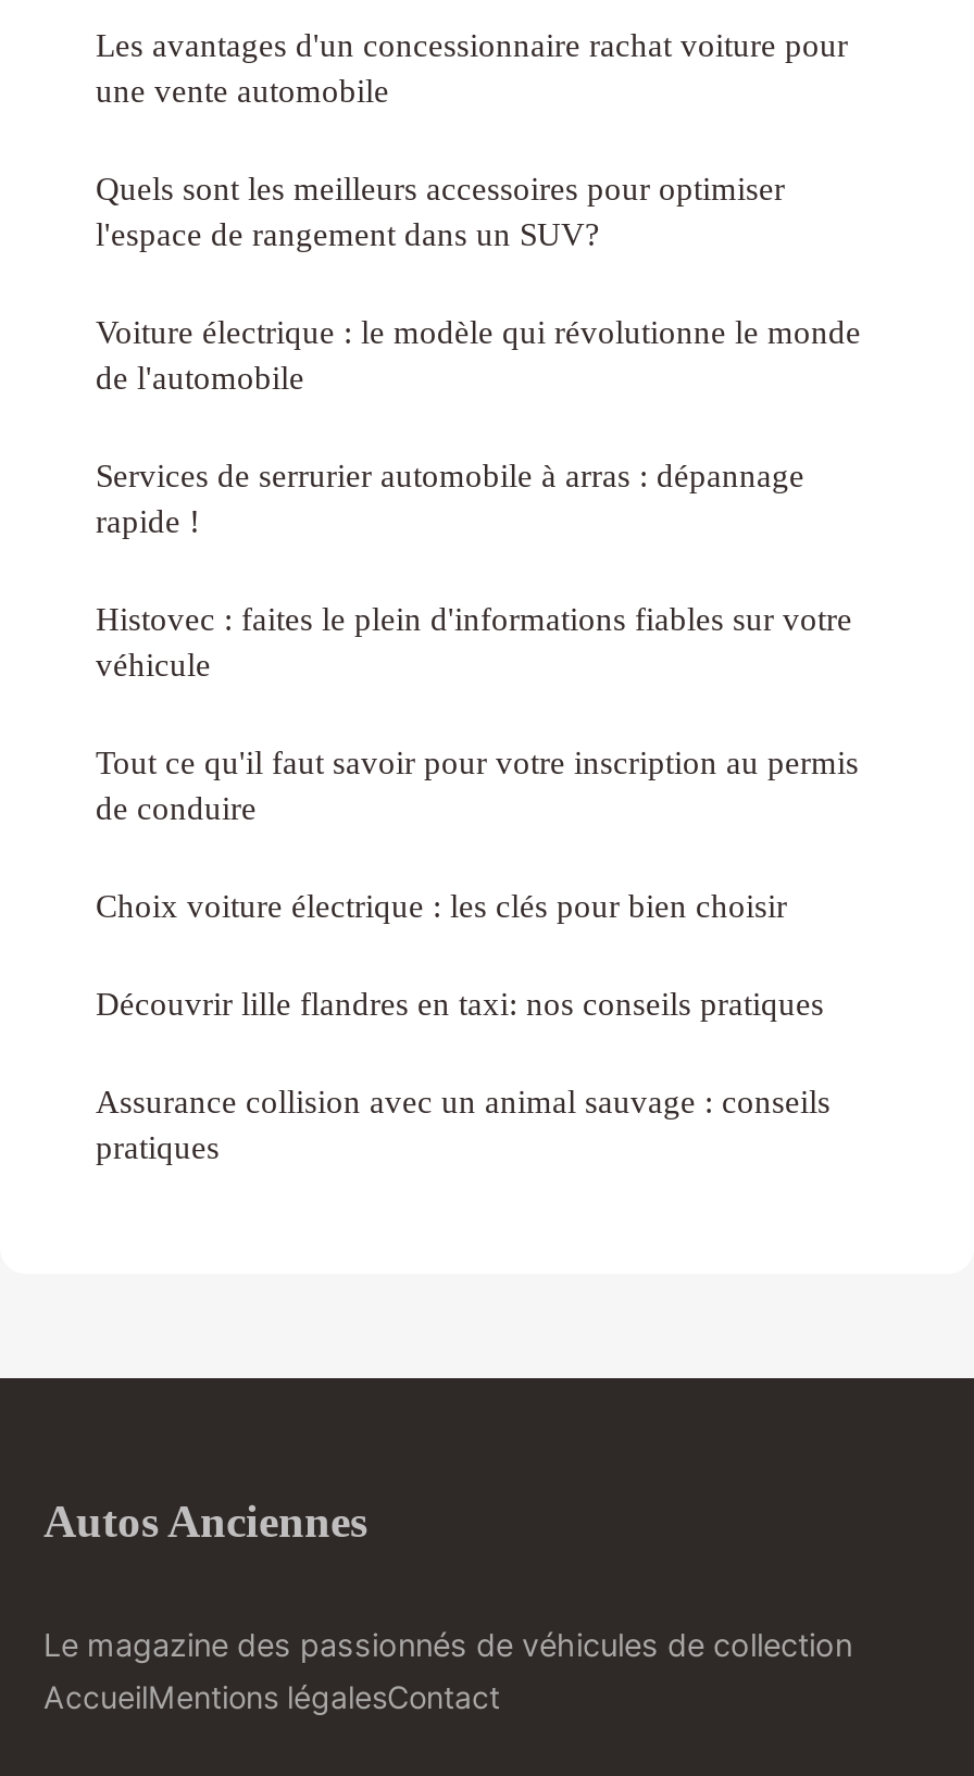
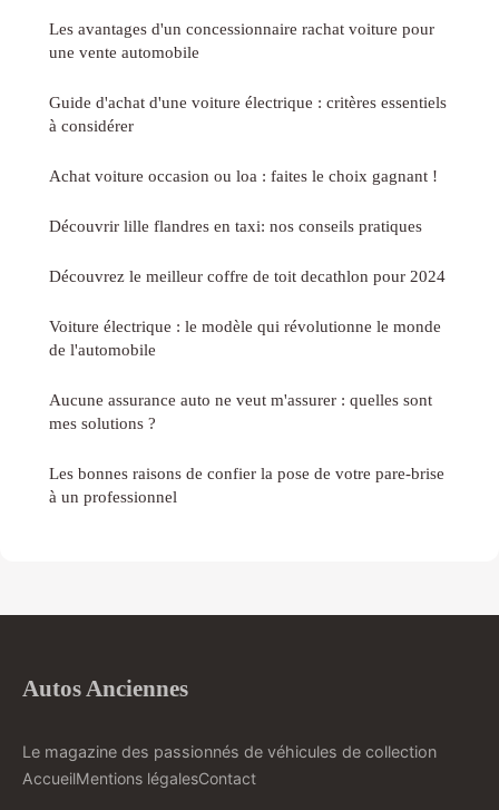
- Quels sont les meilleurs accessoires pour optimiser
- l'espace de rangement dans un SUV?
+ Guide d'achat d'une voiture électrique : critères essentiels
+ à considérer
+ Achat voiture occasion ou loa : faites le choix gagnant !
+ Découvrez le meilleur coffre de toit decathlon pour 2024

moved down: Voiture électrique : le modèle qui révolutionne le monde | de l'automobile

- Services de serrurier automobile à arras : dépannage
- rapide !
- Histovec : faites le plein d'informations fiables sur votre
- véhicule
- Tout ce qu'il faut savoir pour votre inscription au permis
- de conduire
- Choix voiture électrique : les clés pour bien choisir
- Assurance collision avec un animal sauvage : conseils
- pratiques
+ Aucune assurance auto ne veut m'assurer : quelles sont
+ mes solutions ?
+ Les bonnes raisons de confier la pose de votre pare-brise
+ à un professionnel

moved up: Découvrir lille flandres en taxi: nos conseils pratiques
